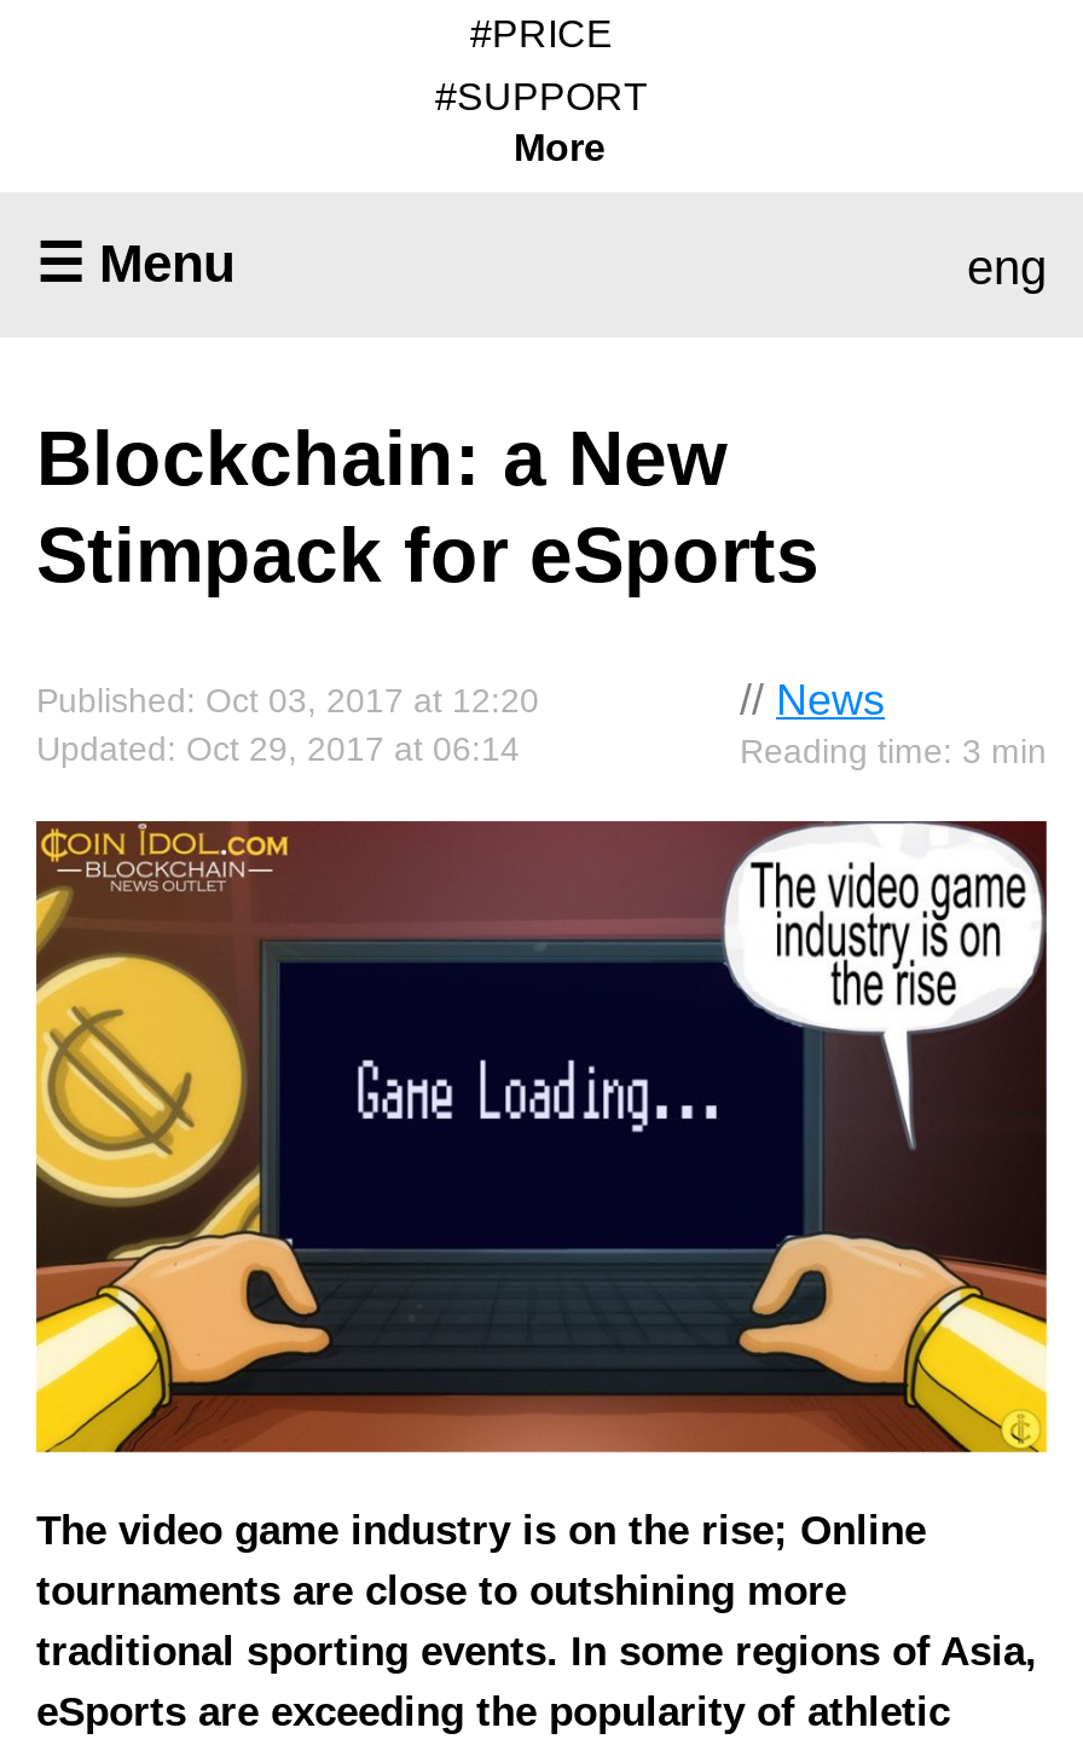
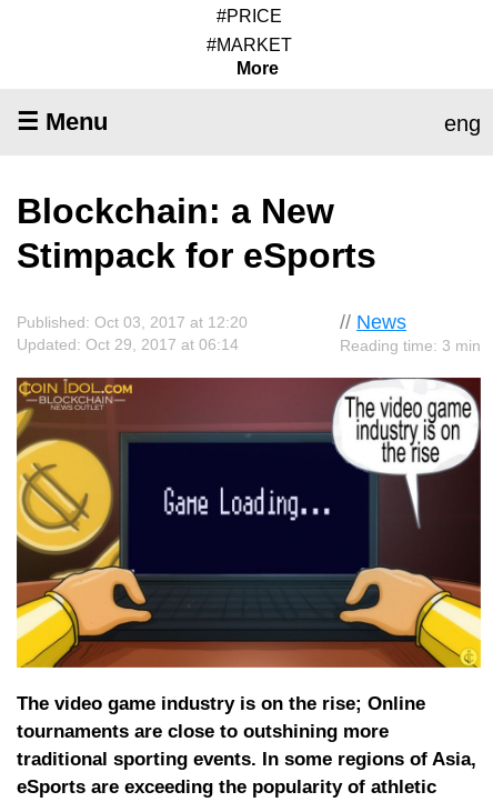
- #SUPPORT
+ #MARKET
